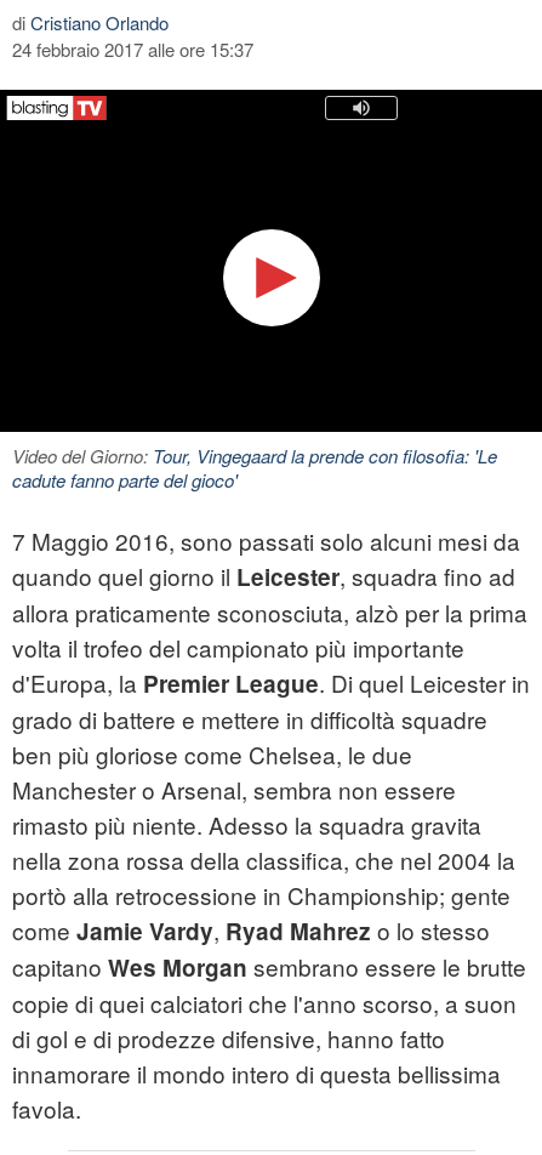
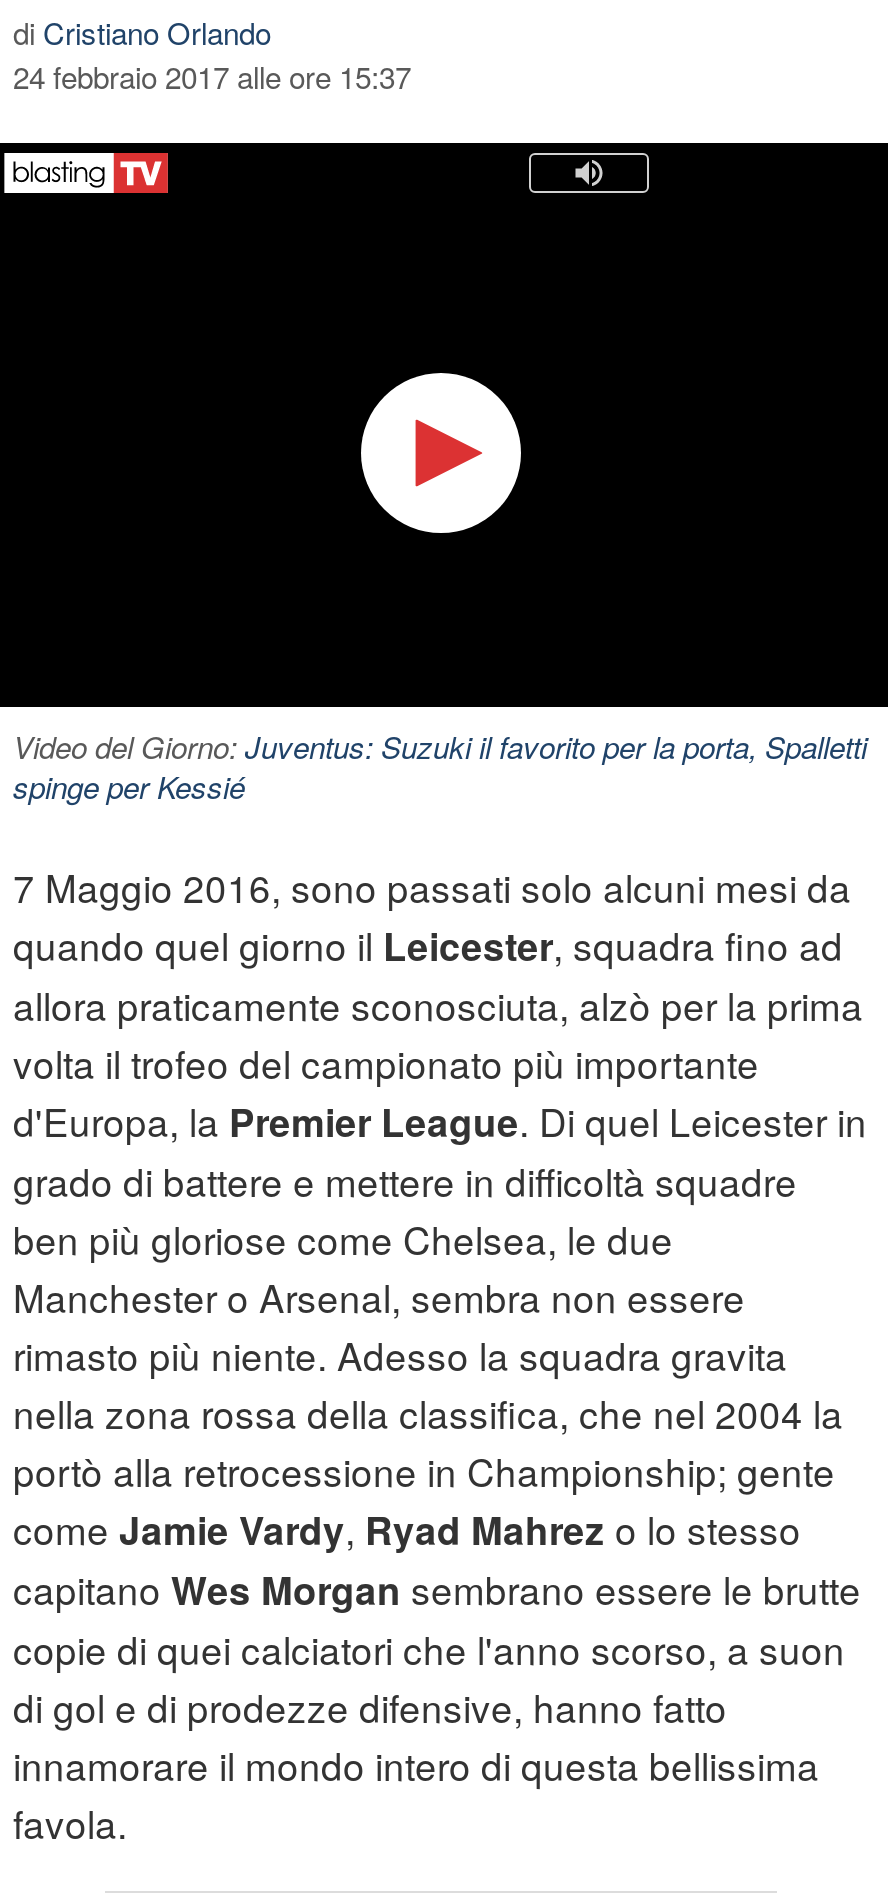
- Video del Giorno: Tour, Vingegaard la prende con filosofia: 'Le
- cadute fanno parte del gioco'
+ Video del Giorno: Juventus: Suzuki il favorito per la porta, Spalletti
+ spinge per Kessié
